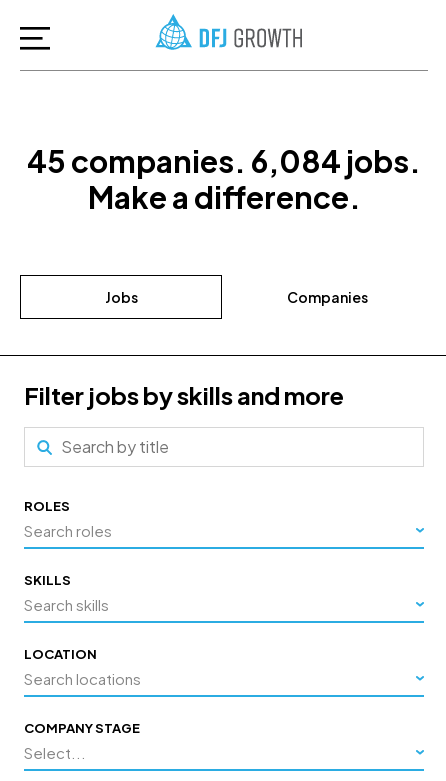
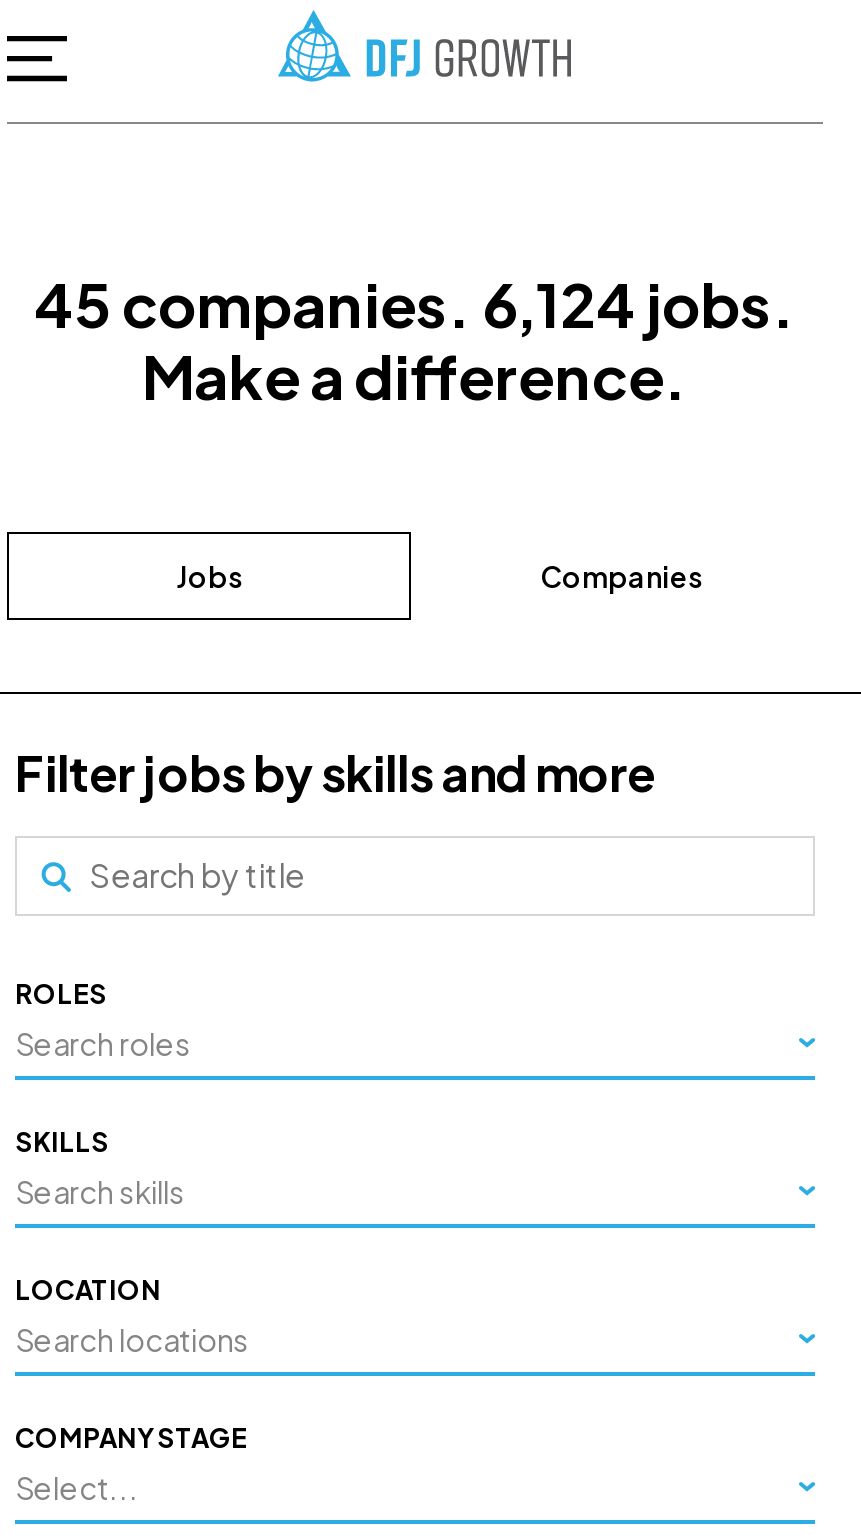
- 45 companies. 6,084 jobs.
+ 45 companies. 6,124 jobs.
